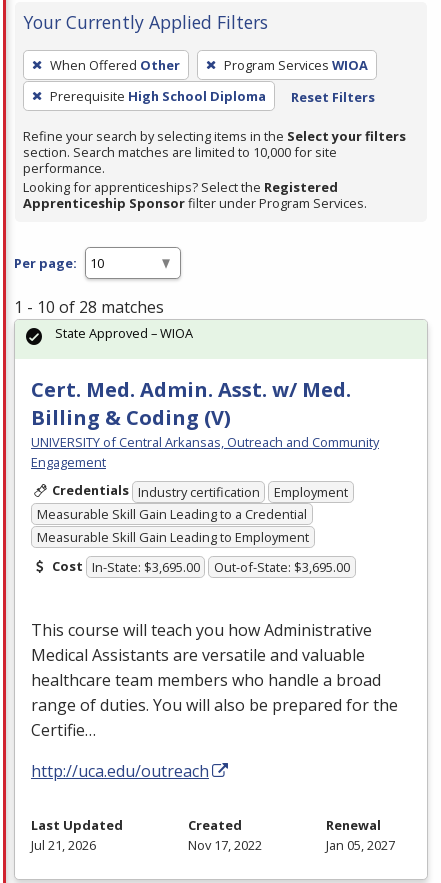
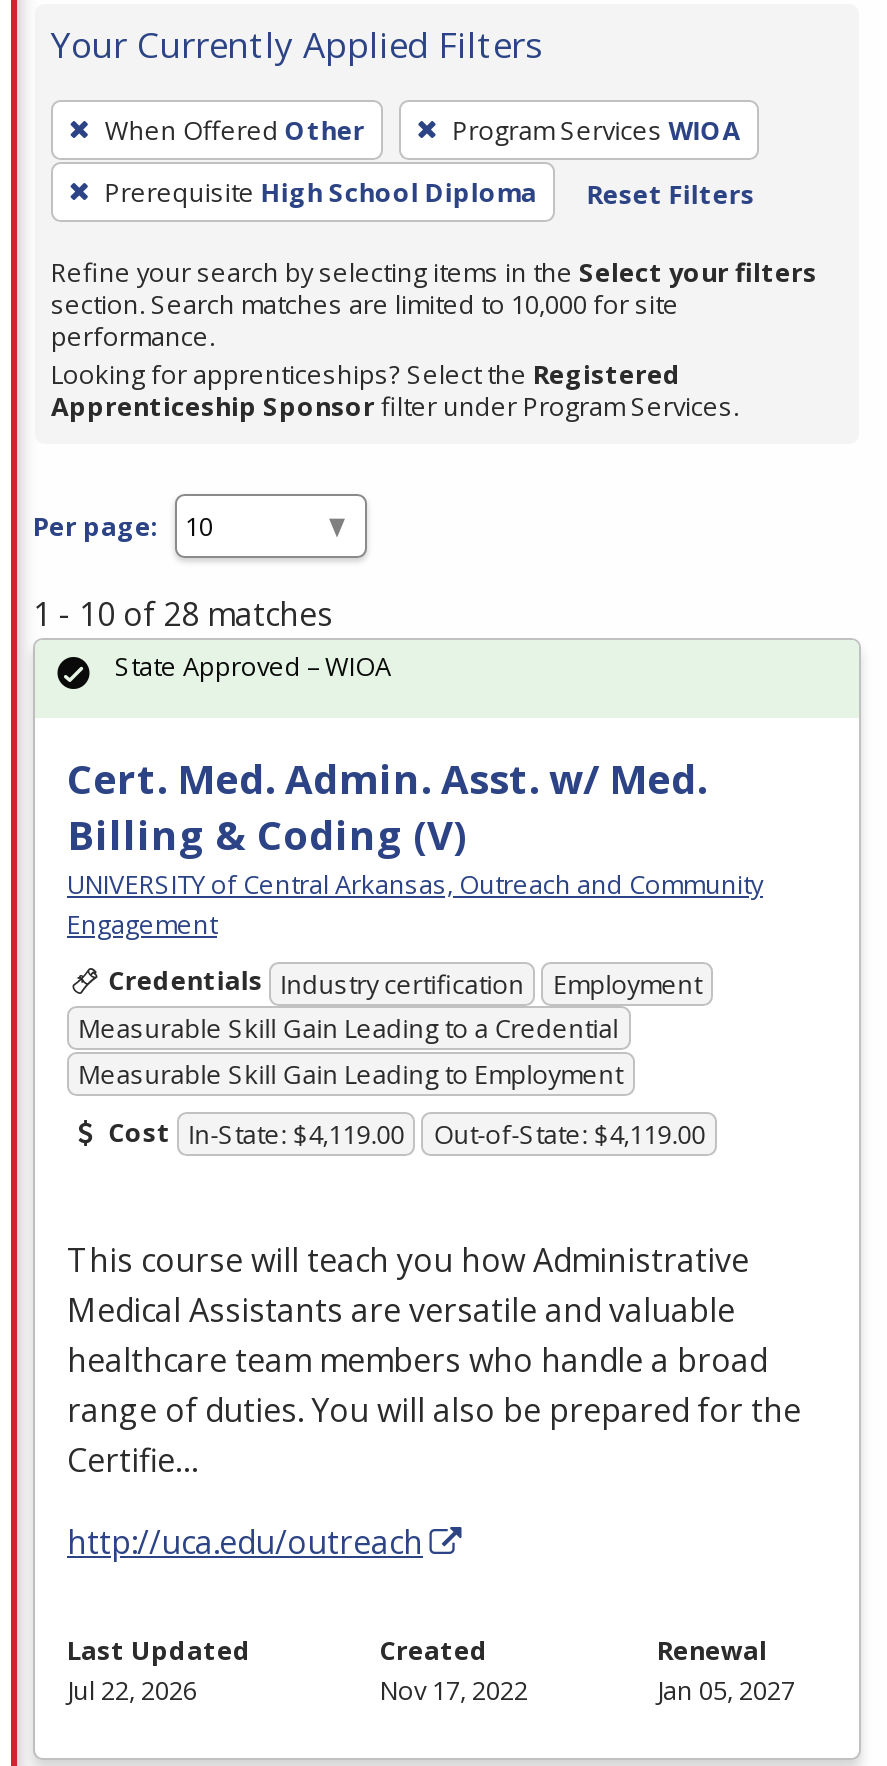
- Cost In-State: $3,695.00
+ Cost In-State: $4,119.00

- Out-of-State: $3,695.00
+ Out-of-State: $4,119.00

- Jul 21, 2026
+ Jul 22, 2026
